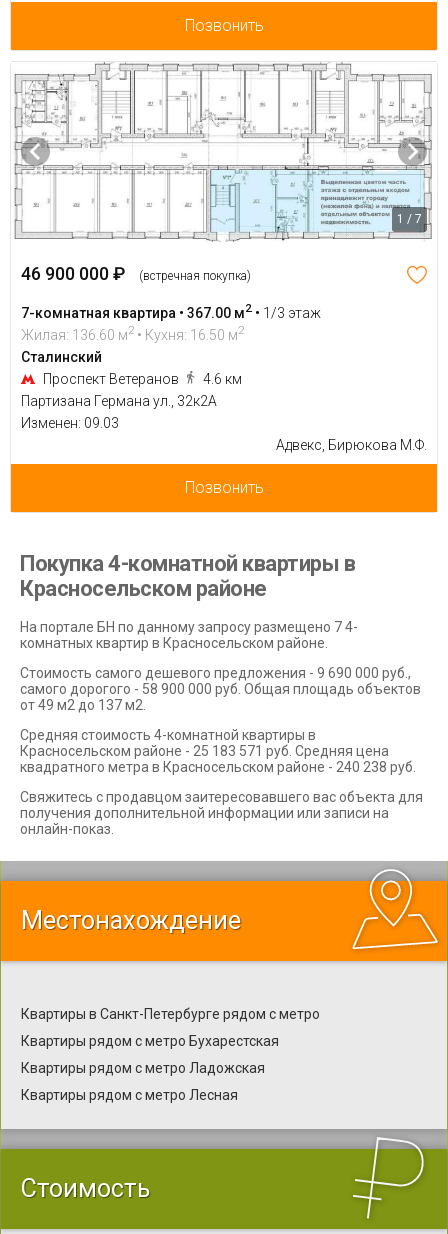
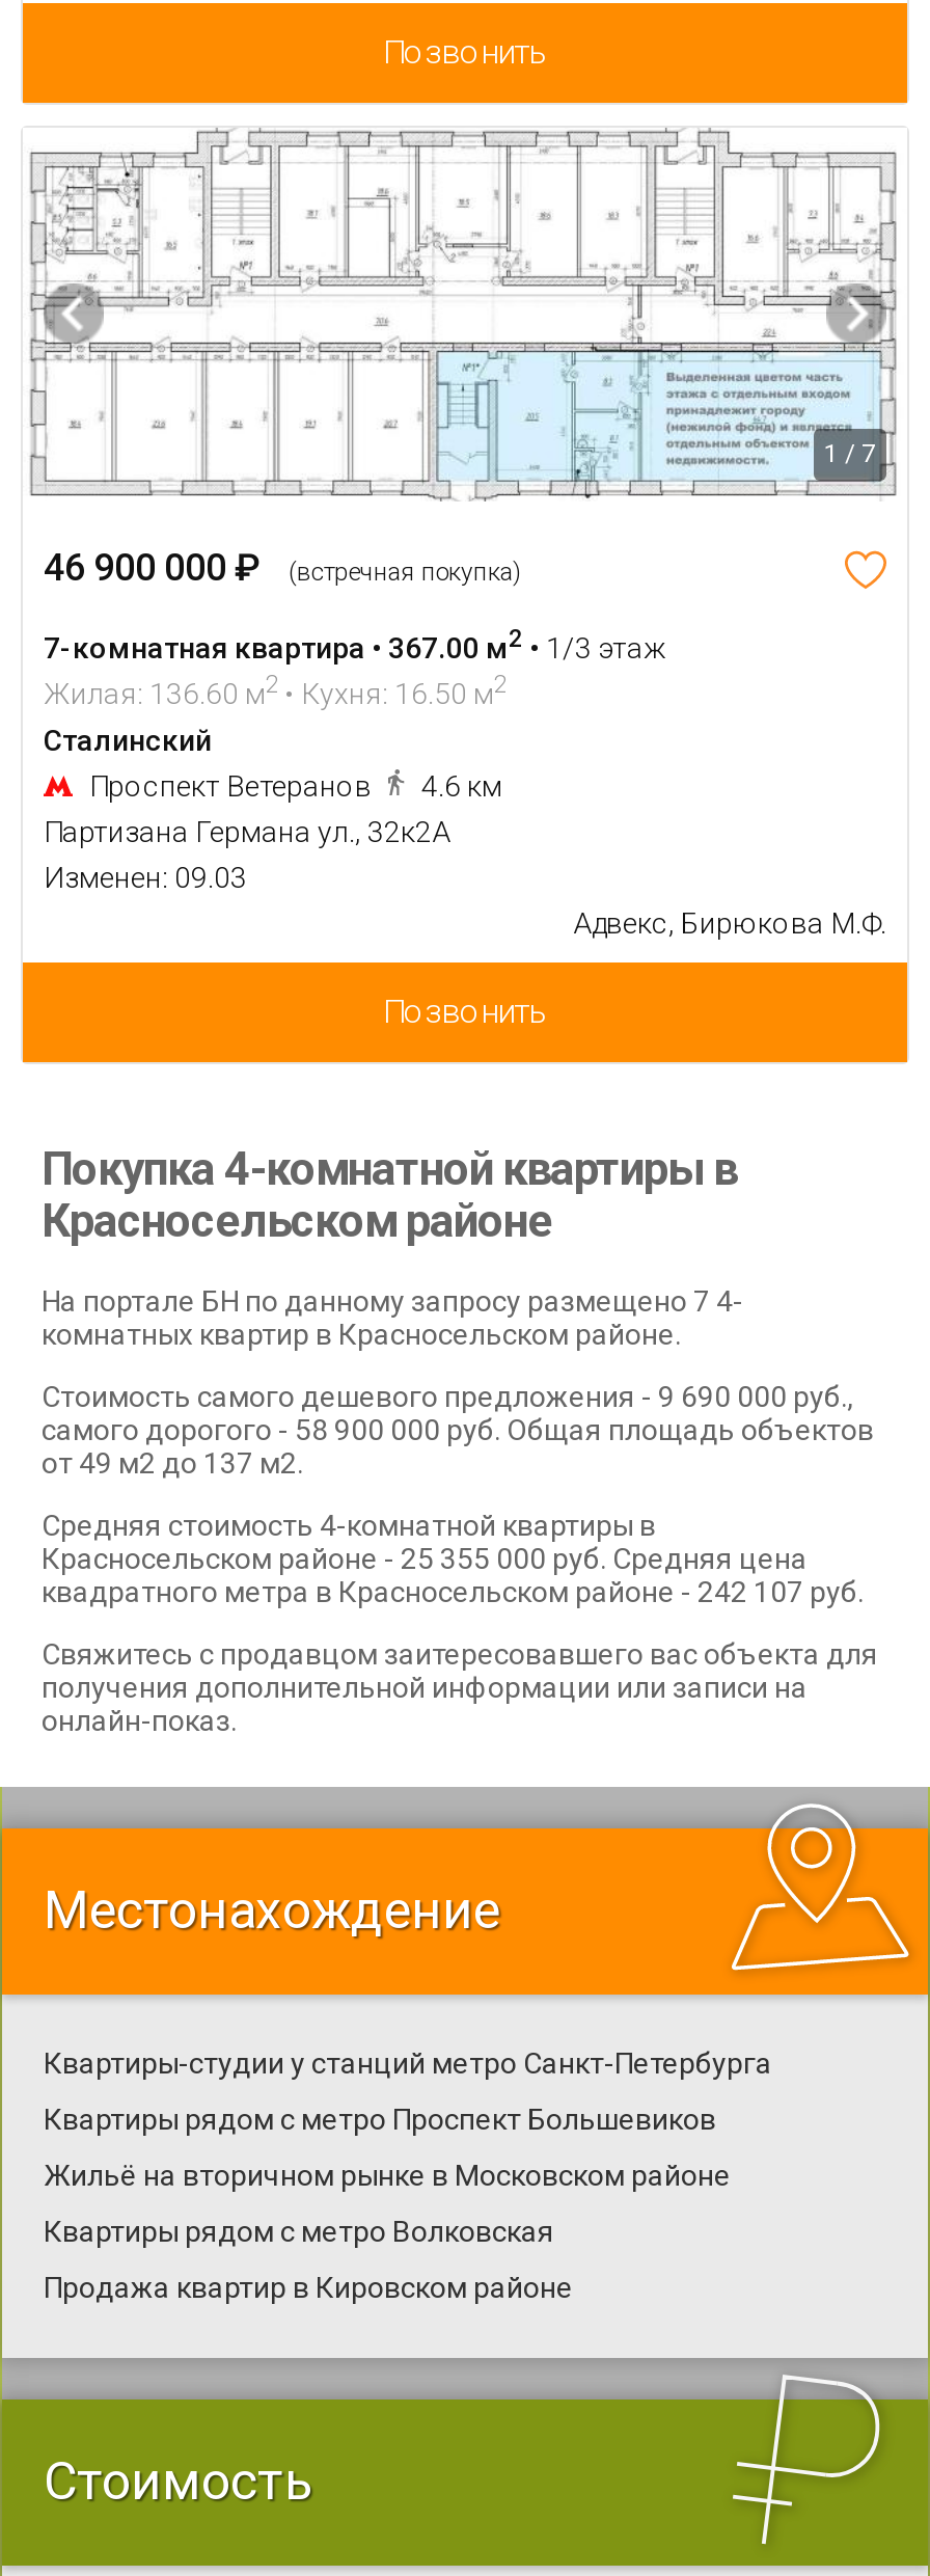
- Красносельском районе - 25 183 571 руб. Средняя цена
+ Красносельском районе - 25 355 000 руб. Средняя цена

- квадратного метра в Красносельском районе - 240 238 руб.
+ квадратного метра в Красносельском районе - 242 107 руб.

- Квартиры в Санкт-Петербурге рядом с метро
- Квартиры рядом с метро Бухарестская
- Квартиры рядом с метро Ладожская
- Квартиры рядом с метро Лесная
+ Квартиры-студии у станций метро Санкт-Петербурга
+ Квартиры рядом с метро Проспект Большевиков
+ Жильё на вторичном рынке в Московском районе
+ Квартиры рядом с метро Волковская
+ Продажа квартир в Кировском районе
